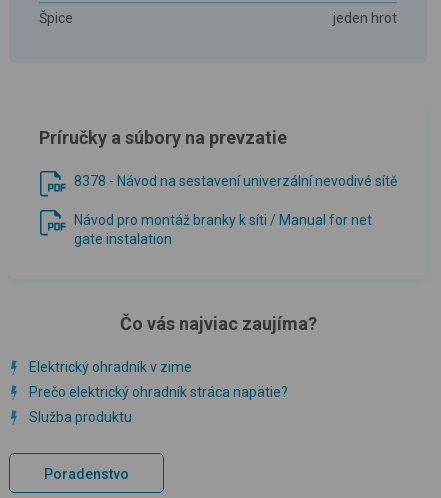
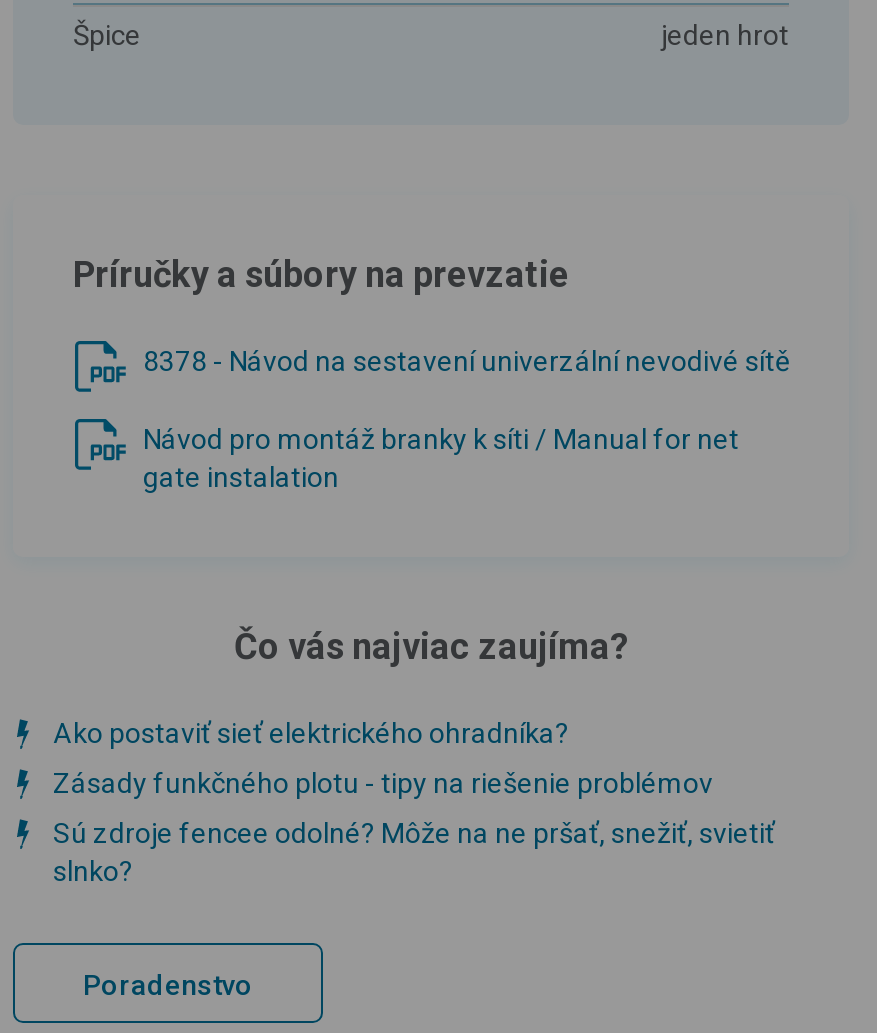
- Elektrický ohradník v zime
+ Ako postaviť sieť elektrického ohradníka?

- Prečo elektrický ohradník stráca napätie?
+ Zásady funkčného plotu - tipy na riešenie problémov

- Služba produktu
+ Sú zdroje fencee odolné? Môže na ne pršať, snežiť, svietiť
+ slnko?
